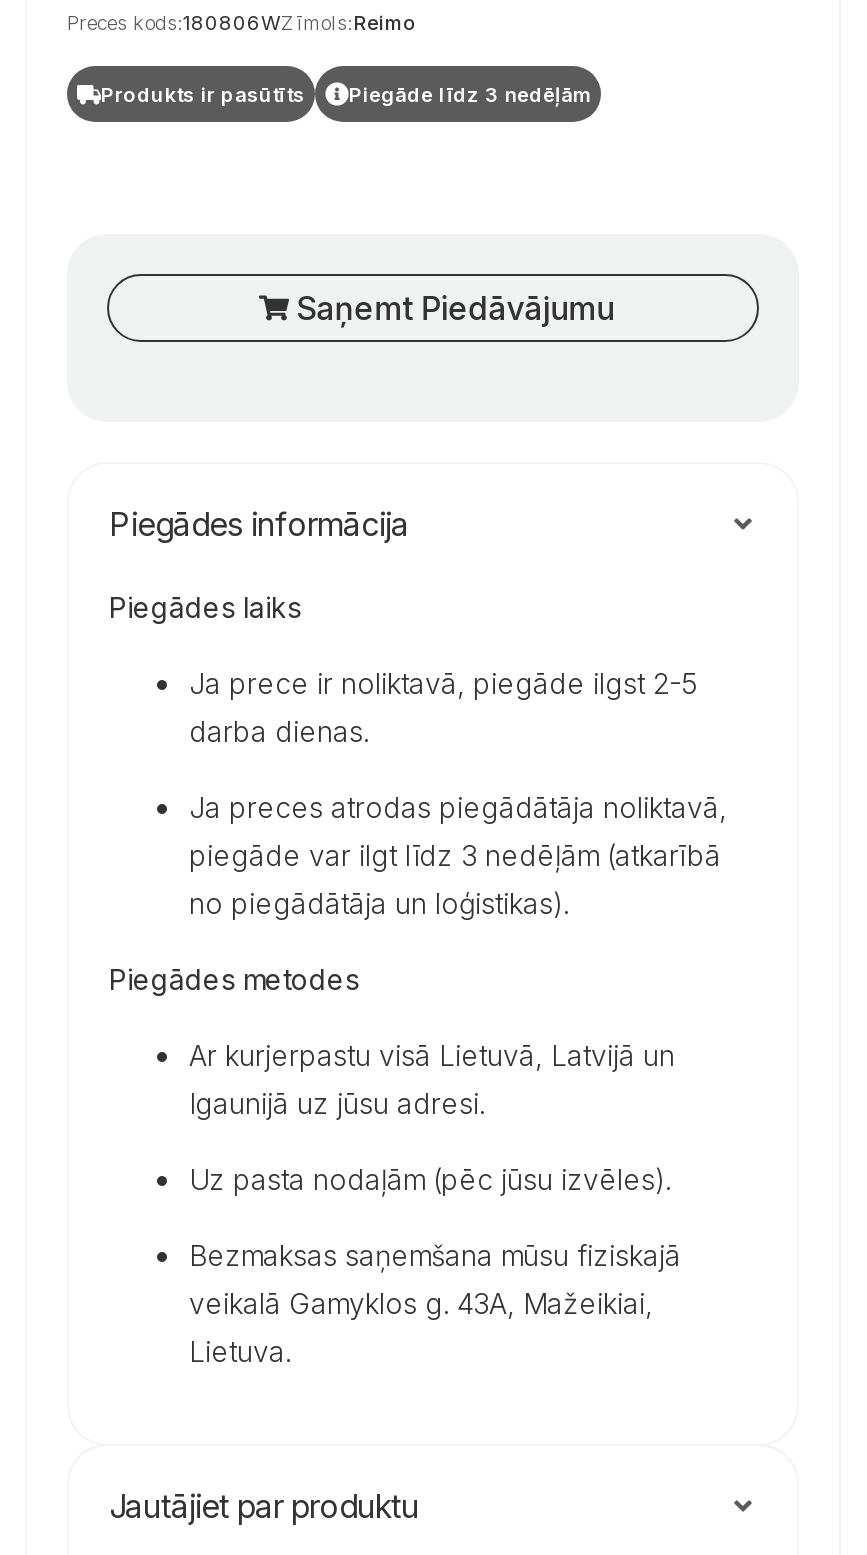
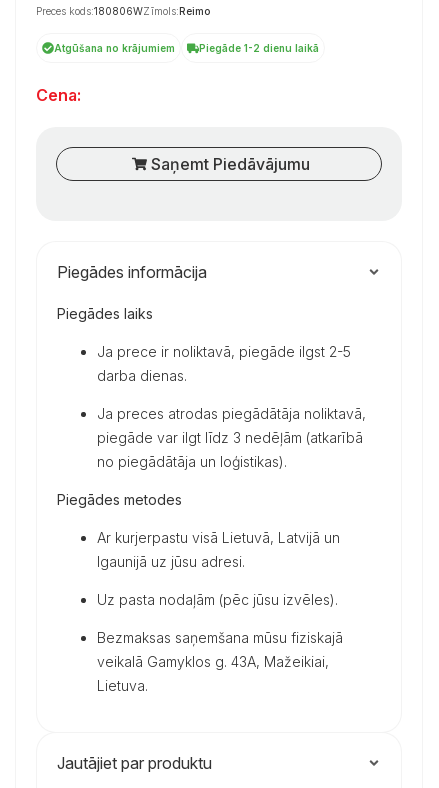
- Produkts ir pasūtīts
- Piegāde līdz 3 nedēļām
+ Atgūšana no krājumiem
+ Piegāde 1-2 dienu laikā
+ Cena:
